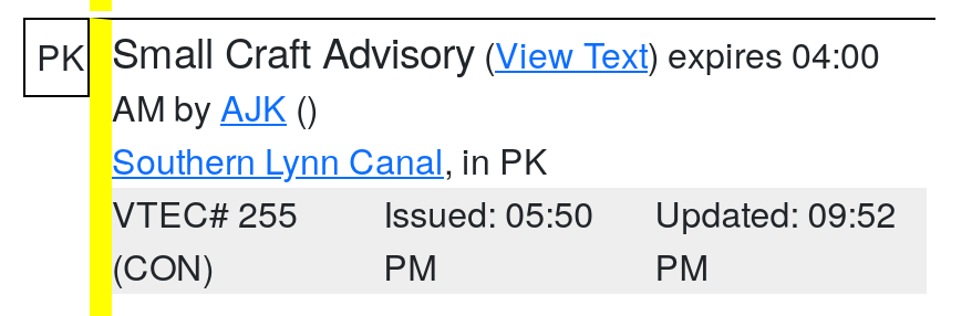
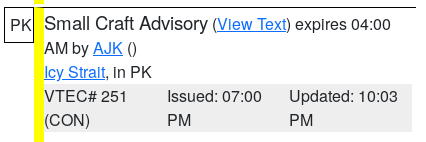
- Southern Lynn Canal, in PK
- VTEC# 255
+ Icy Strait, in PK
+ VTEC# 251

- Issued: 05:50
+ Issued: 07:00

- Updated: 09:52
+ Updated: 10:03
